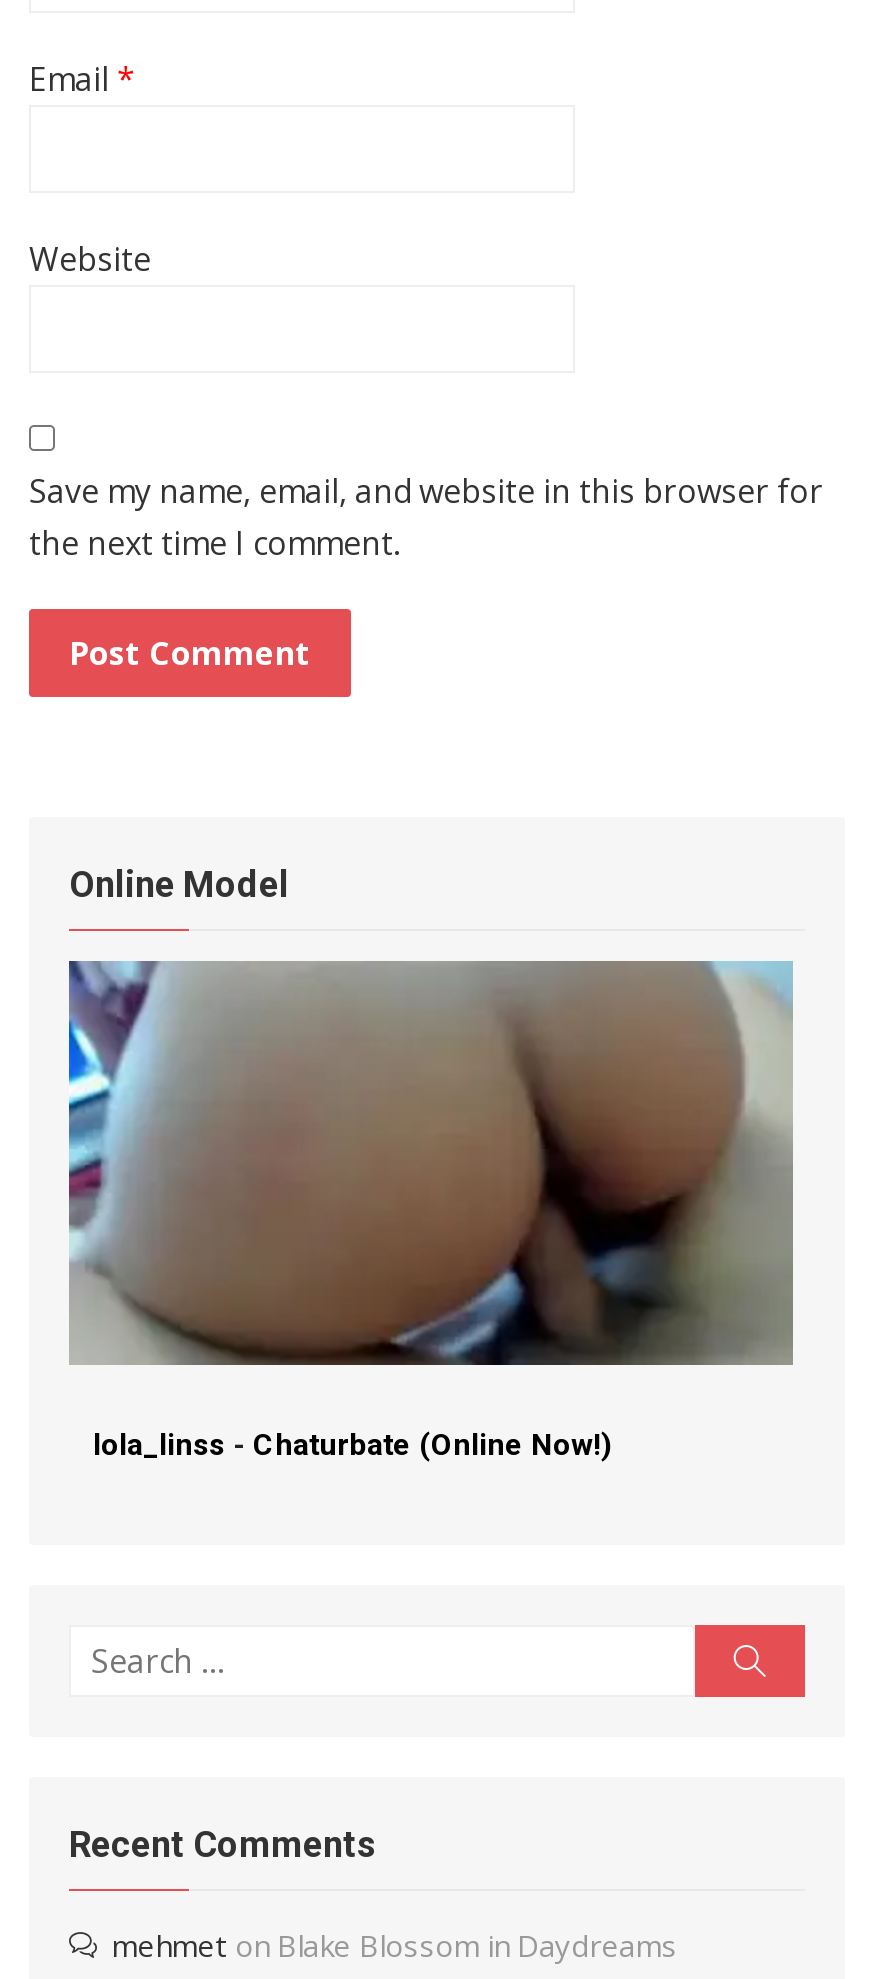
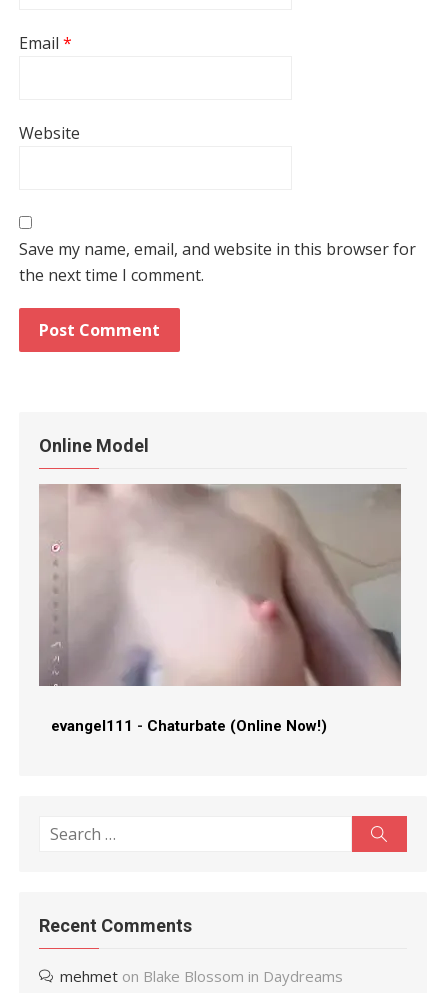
- [image]
- lola_linss - Chaturbate (Online Now!)
+ [image]
+ evangel111 - Chaturbate (Online Now!)
